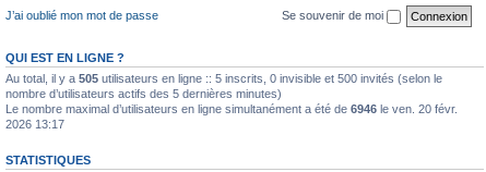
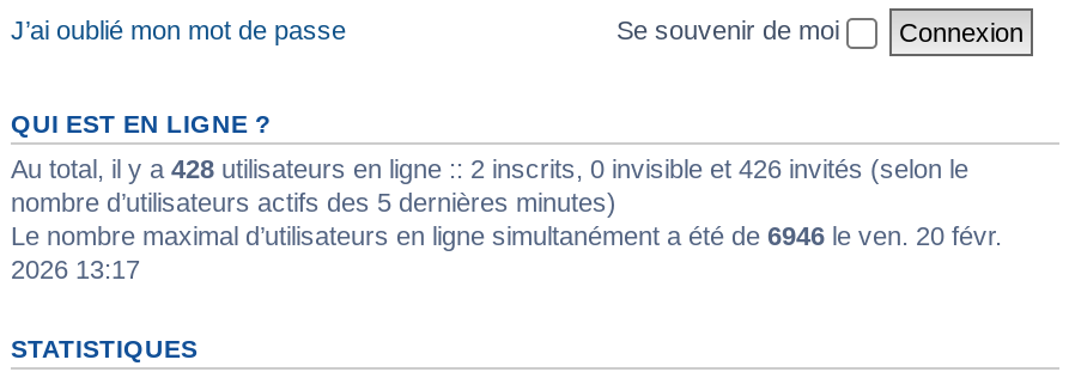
- Au total, il y a 505 utilisateurs en ligne :: 5 inscrits, 0 invisible et 500 invités (selon le
+ Au total, il y a 428 utilisateurs en ligne :: 2 inscrits, 0 invisible et 426 invités (selon le
